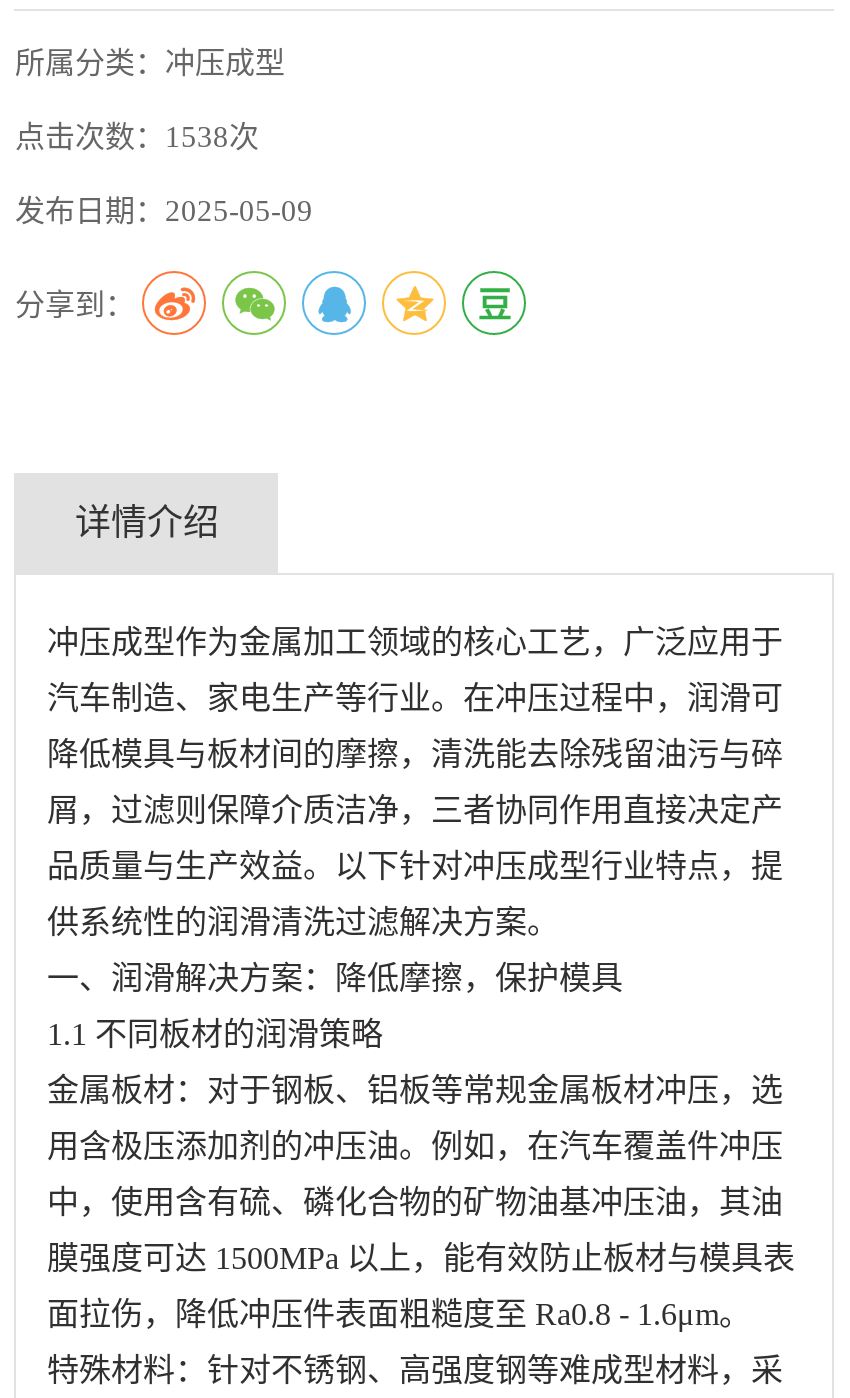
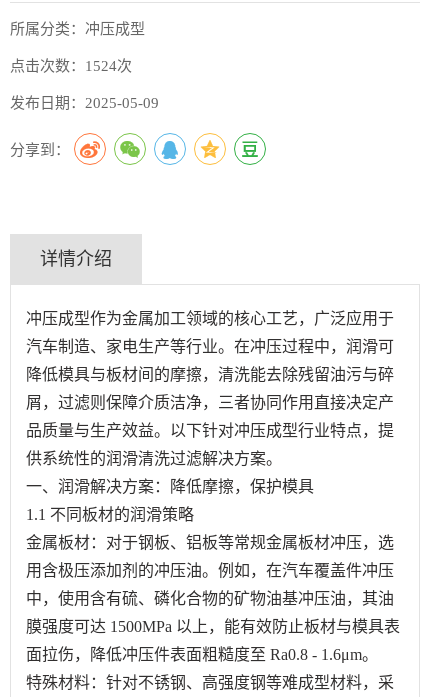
- 点击次数：1538次
+ 点击次数：1524次
